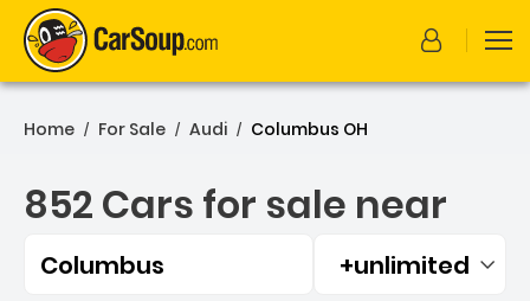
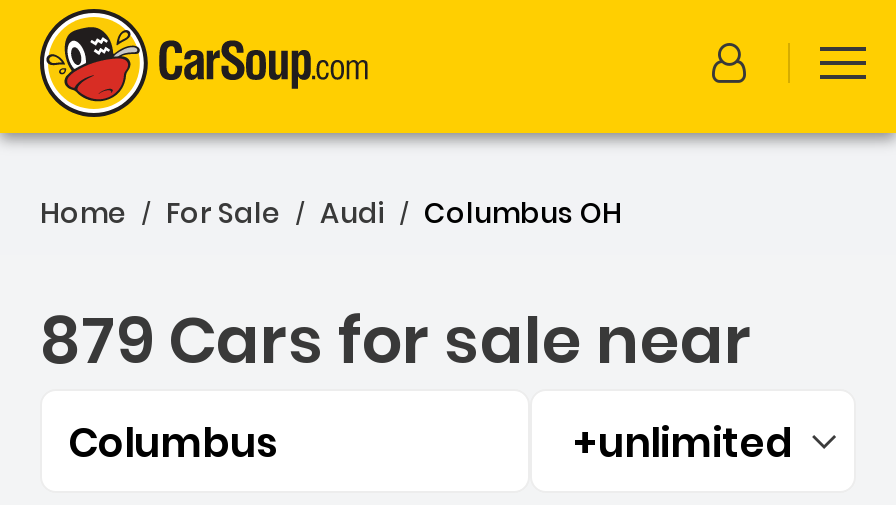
- 852 Cars for sale near
+ 879 Cars for sale near
